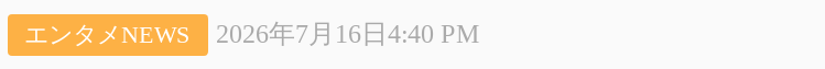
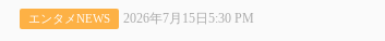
- エンタメNEWS 2026年7月16日4:40 PM
+ エンタメNEWS 2026年7月15日5:30 PM
